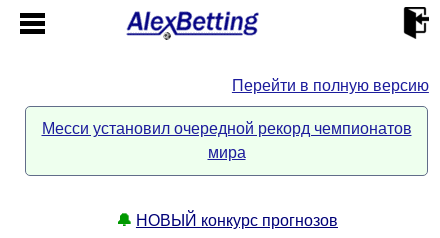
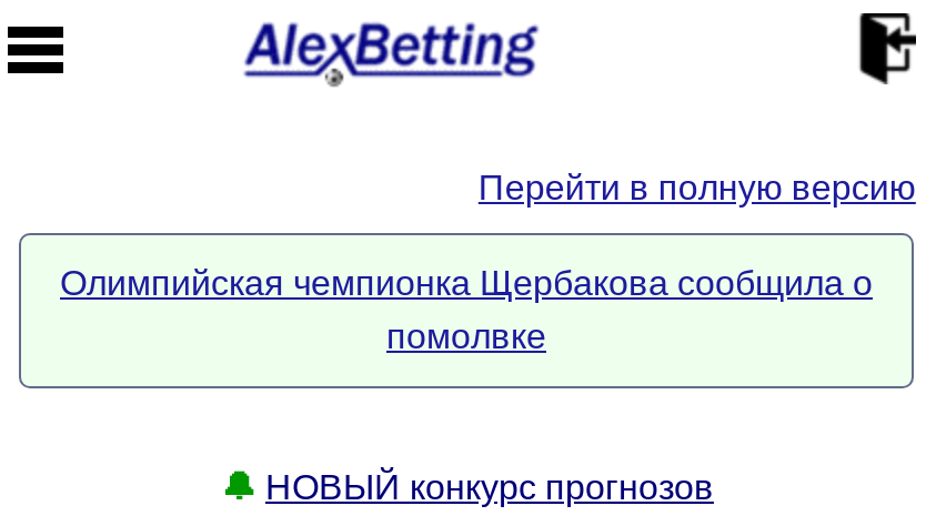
- Месси установил очередной рекорд чемпионатов
- мира
+ Олимпийская чемпионка Щербакова сообщила о
+ помолвке
